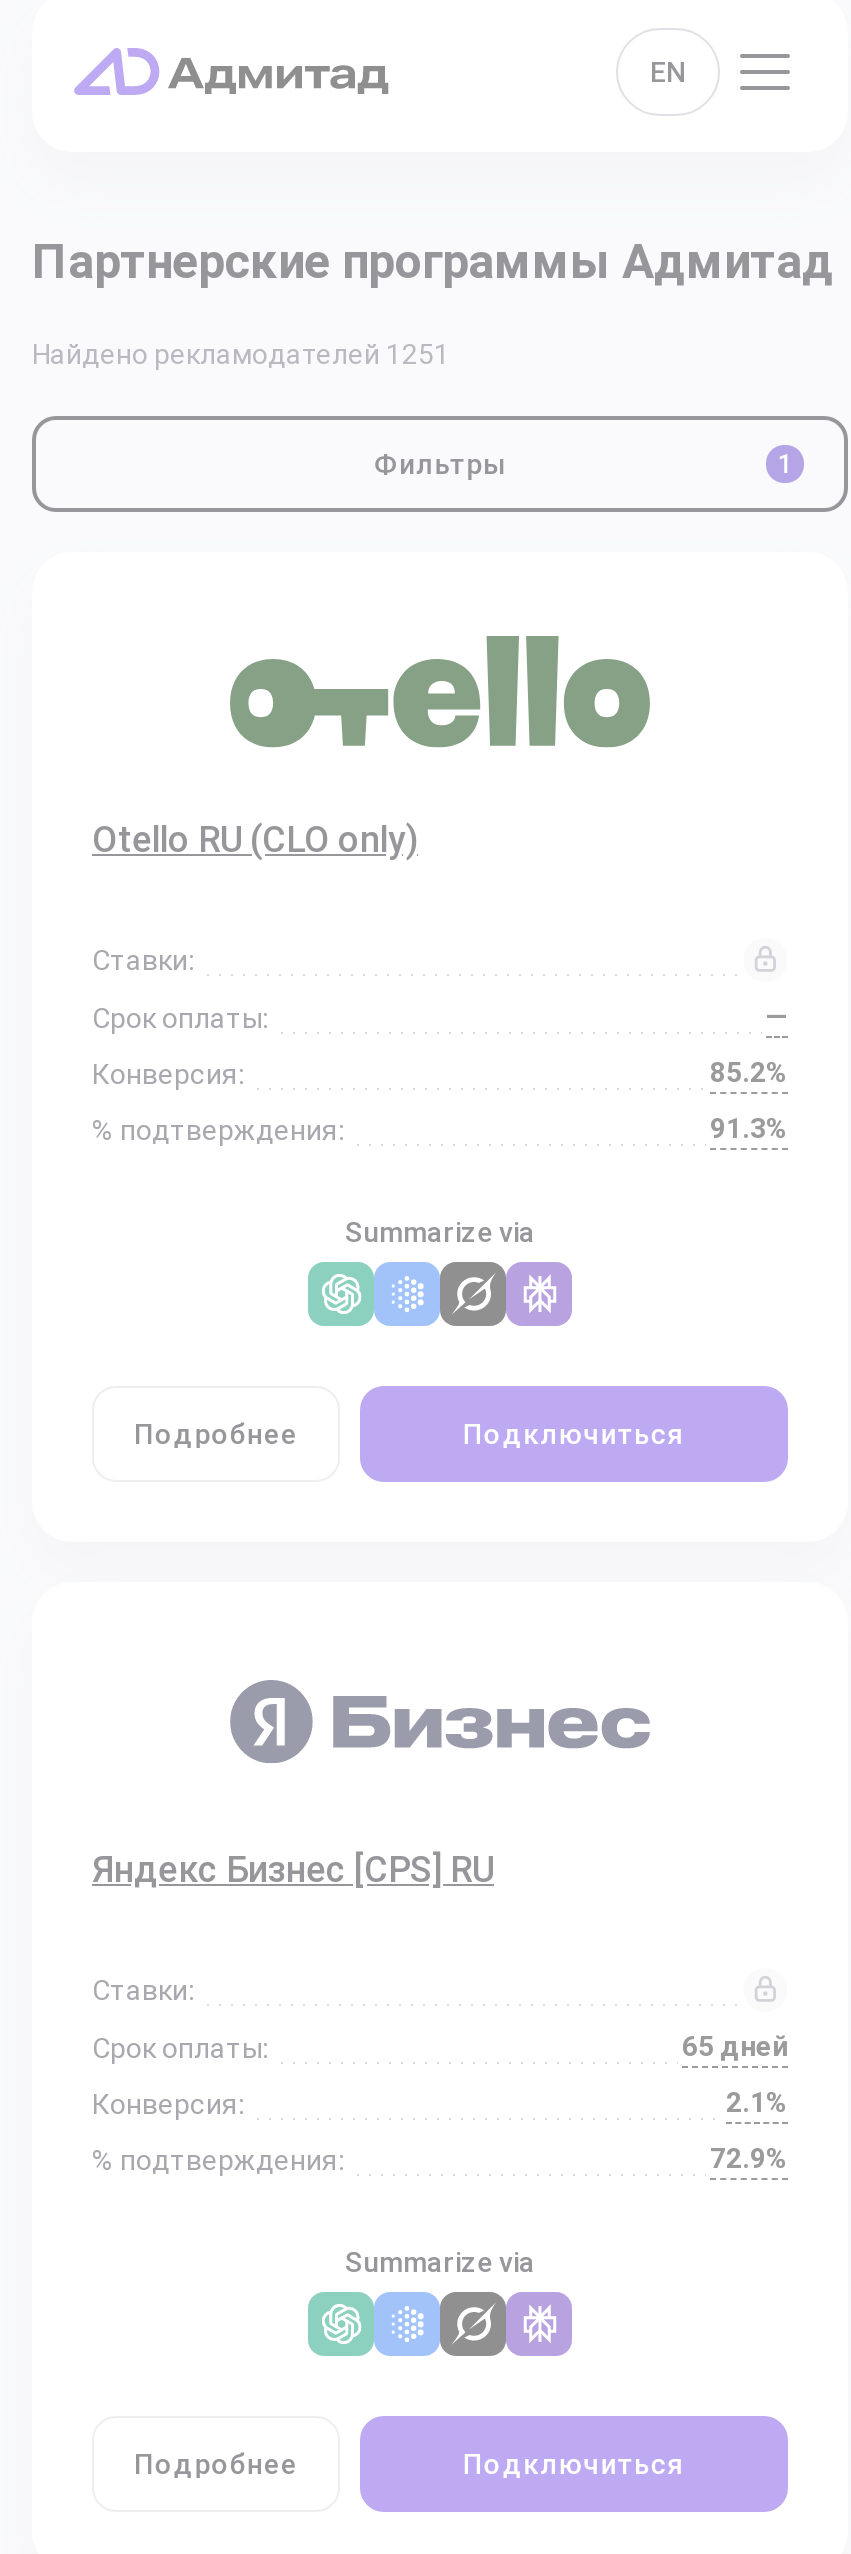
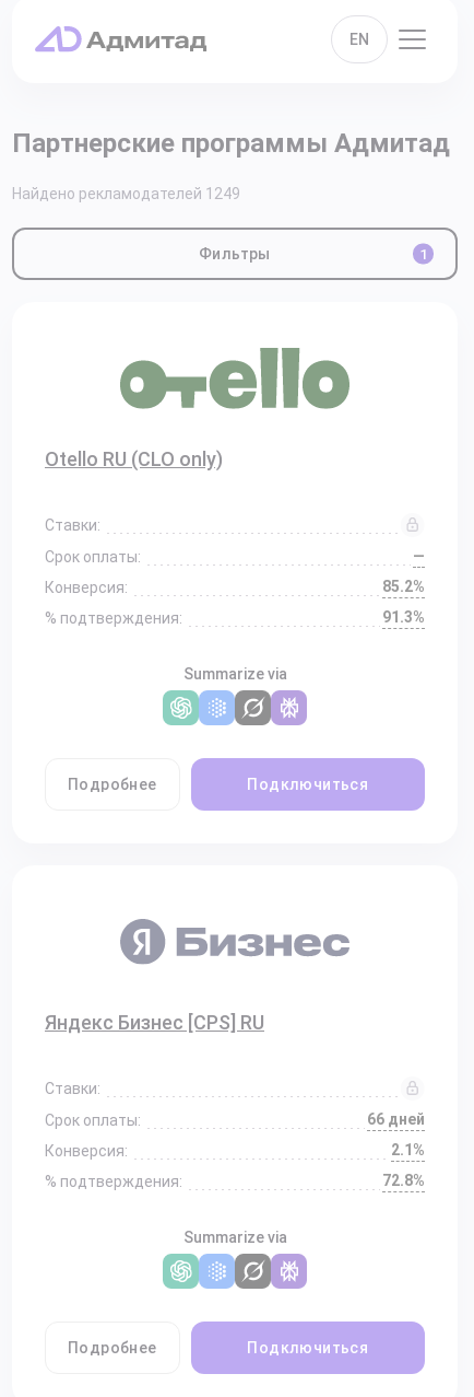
- Найдено рекламодателей 1251
+ Найдено рекламодателей 1249

- 65 дней
+ 66 дней

- 72.9%
+ 72.8%
